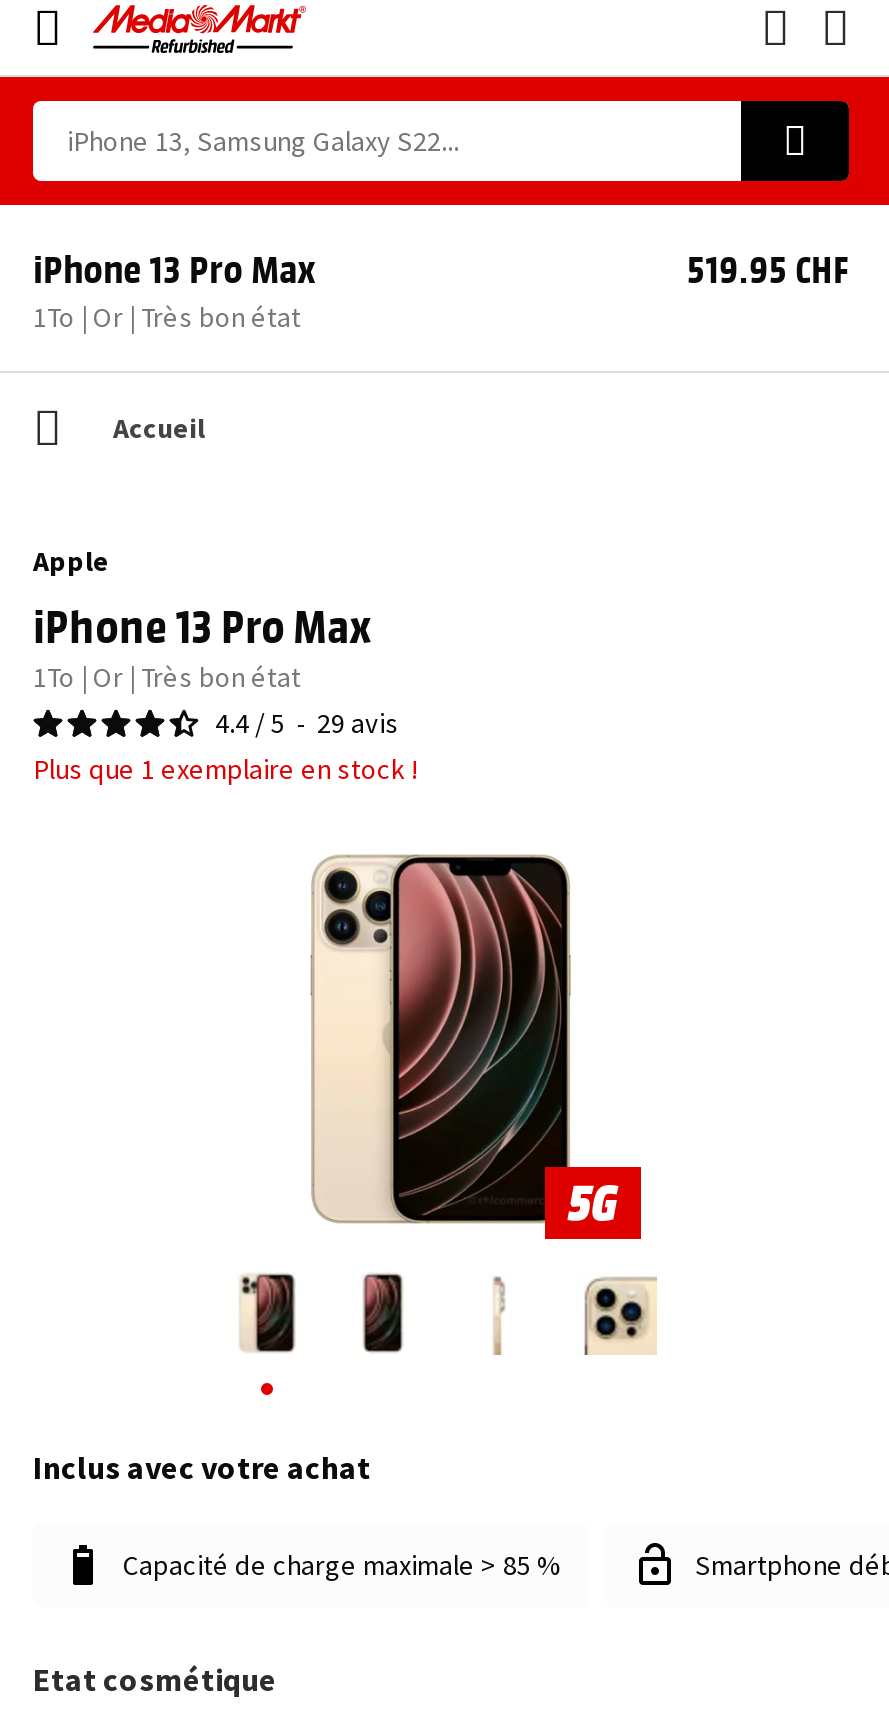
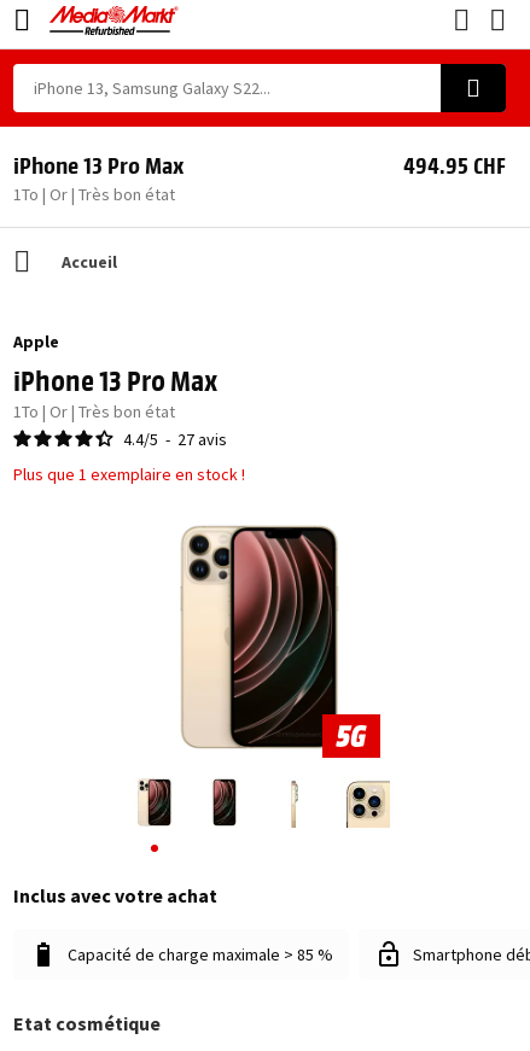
- 519.95 CHF
+ 494.95 CHF

- 4.4 / 5 - 29 avis
+ 4.4/5 - 27 avis
